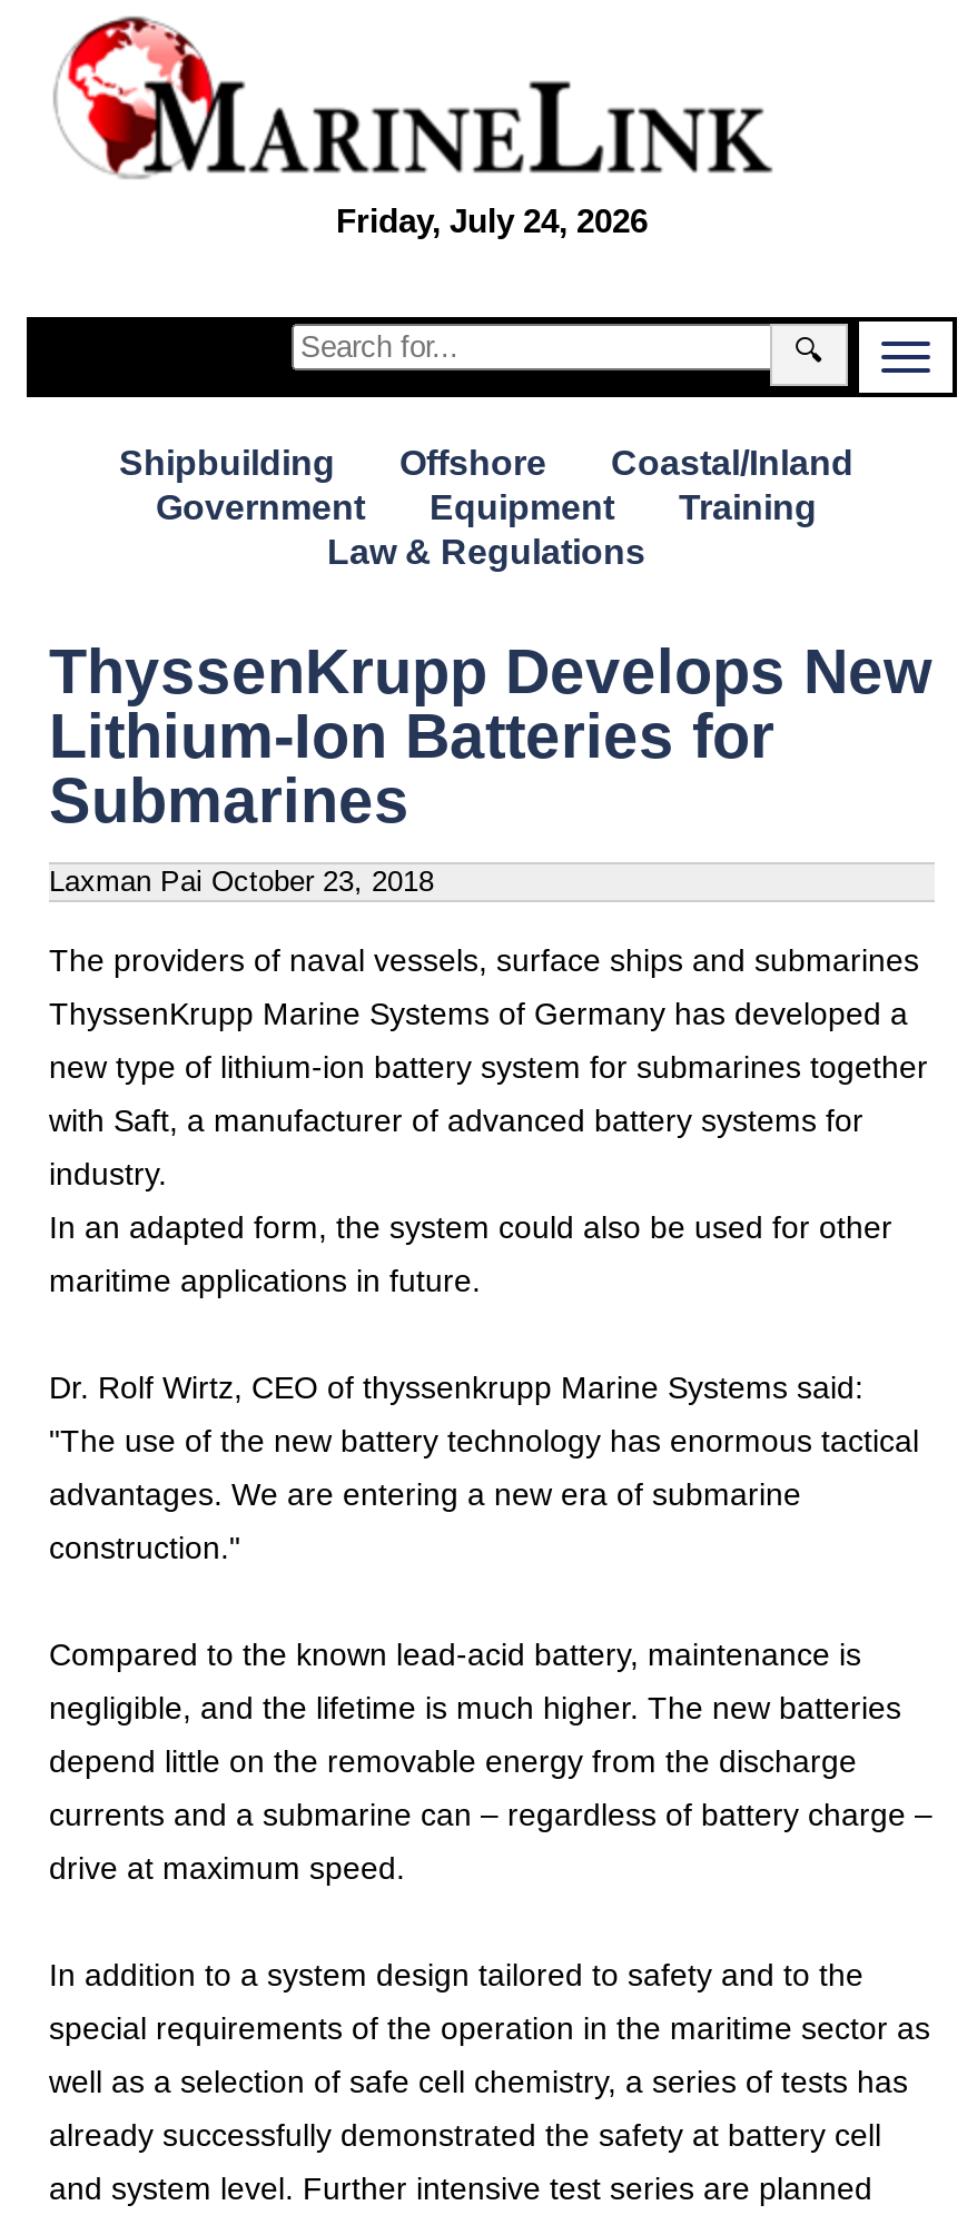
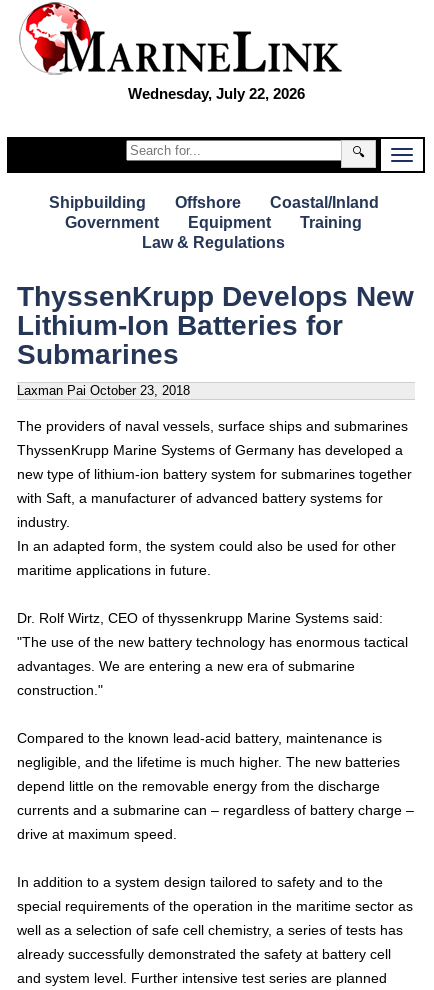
- Friday, July 24, 2026
+ Wednesday, July 22, 2026
